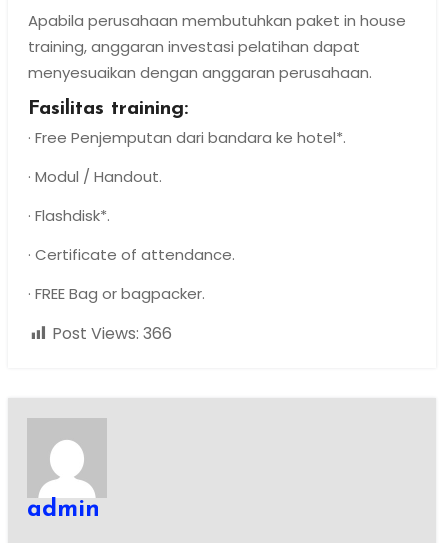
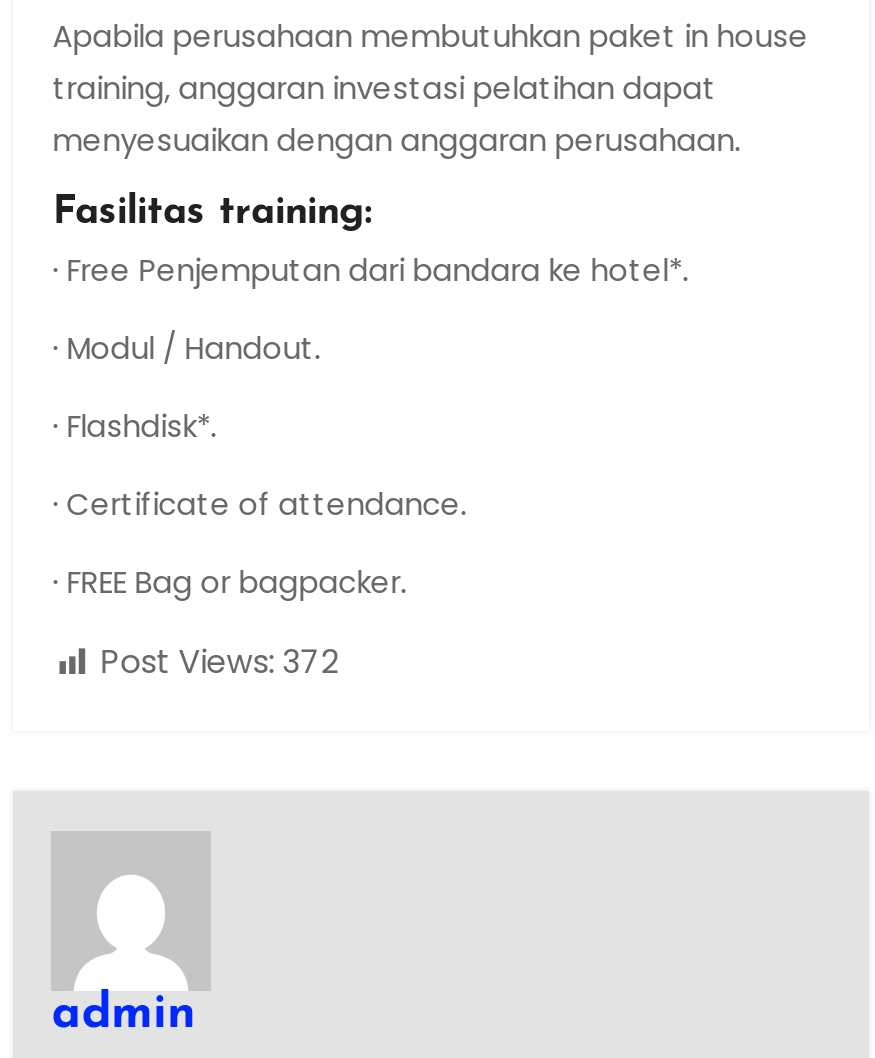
- Post Views: 366
+ Post Views: 372
